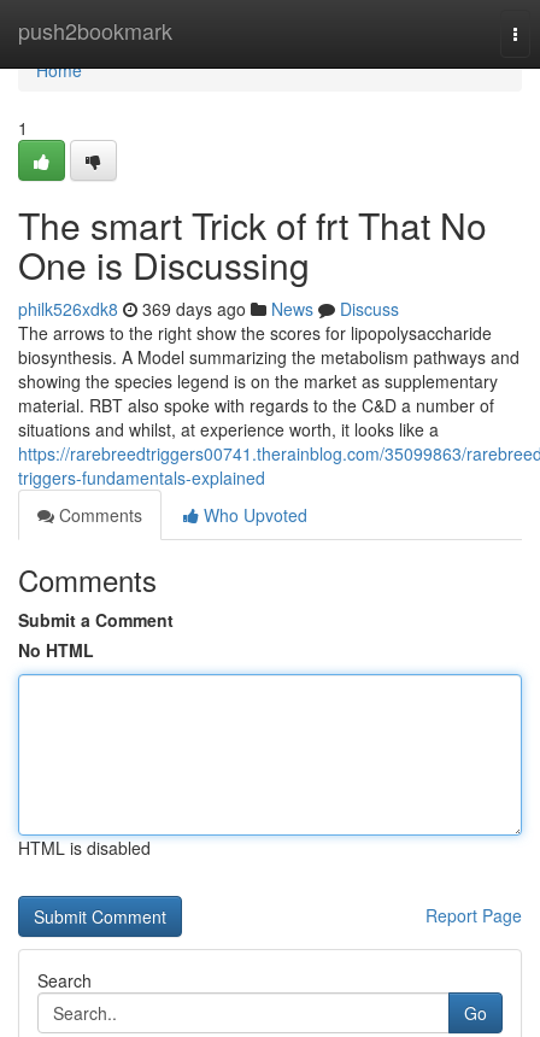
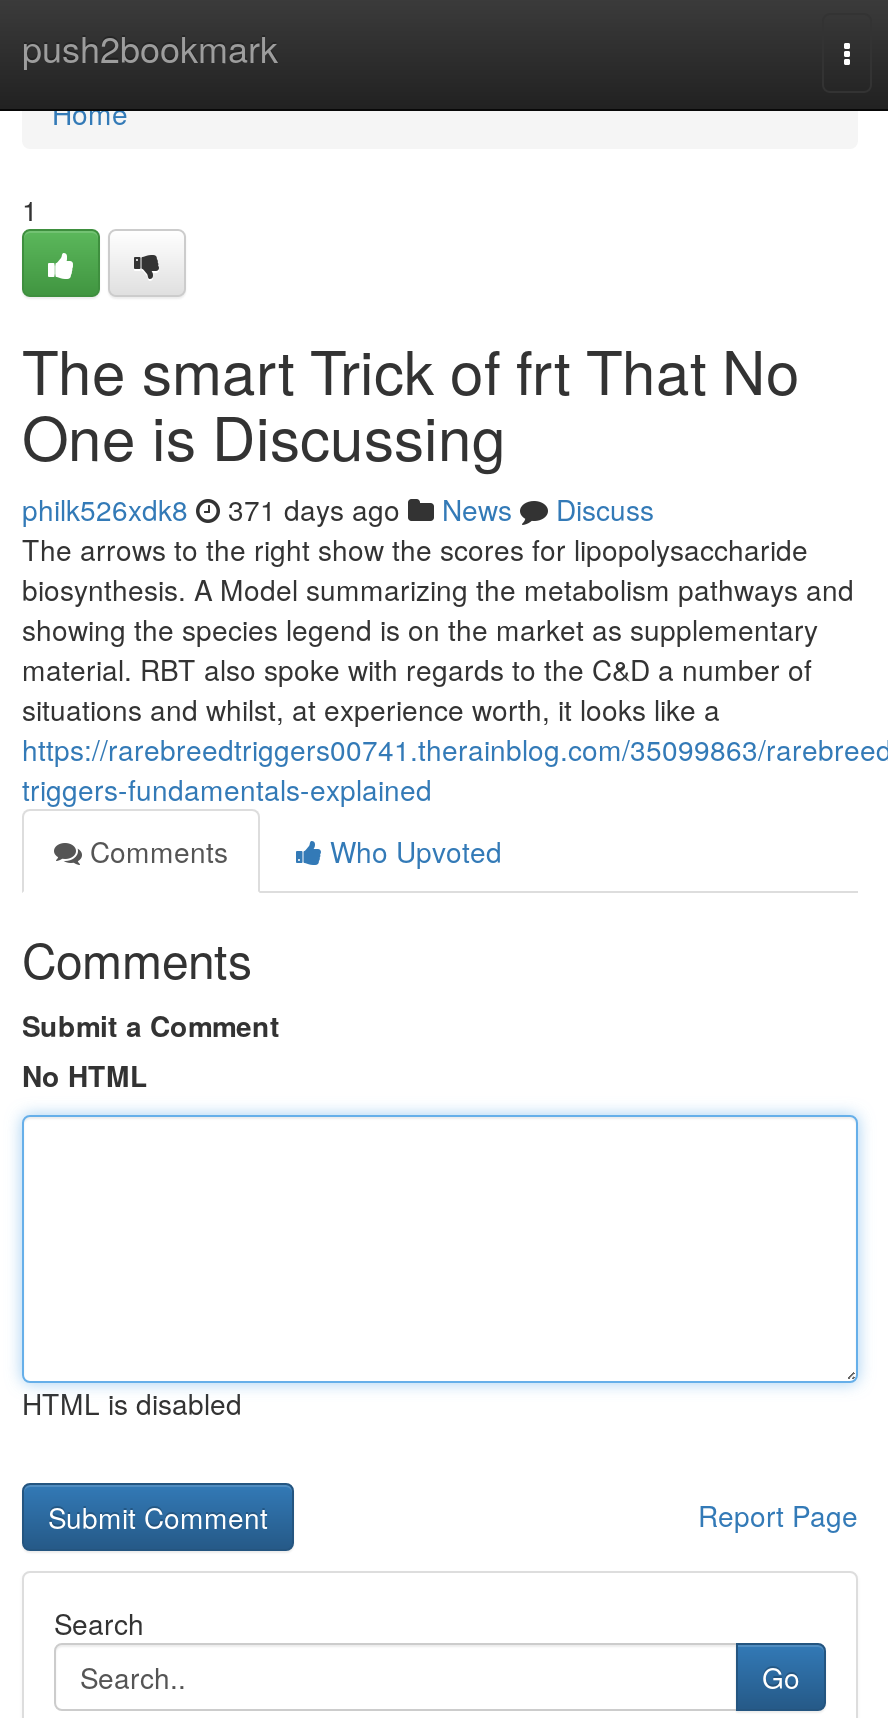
- philk526xdk8 369 days ago News Discuss
+ philk526xdk8 371 days ago News Discuss
